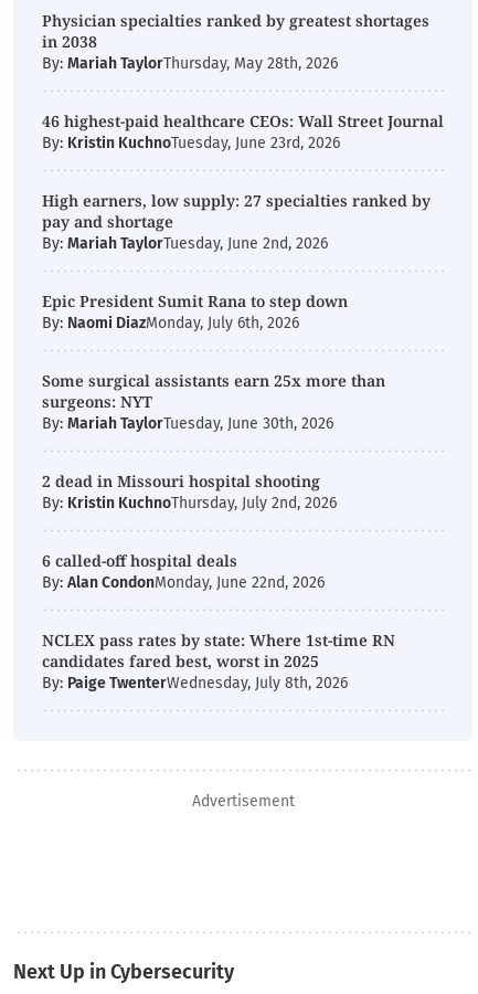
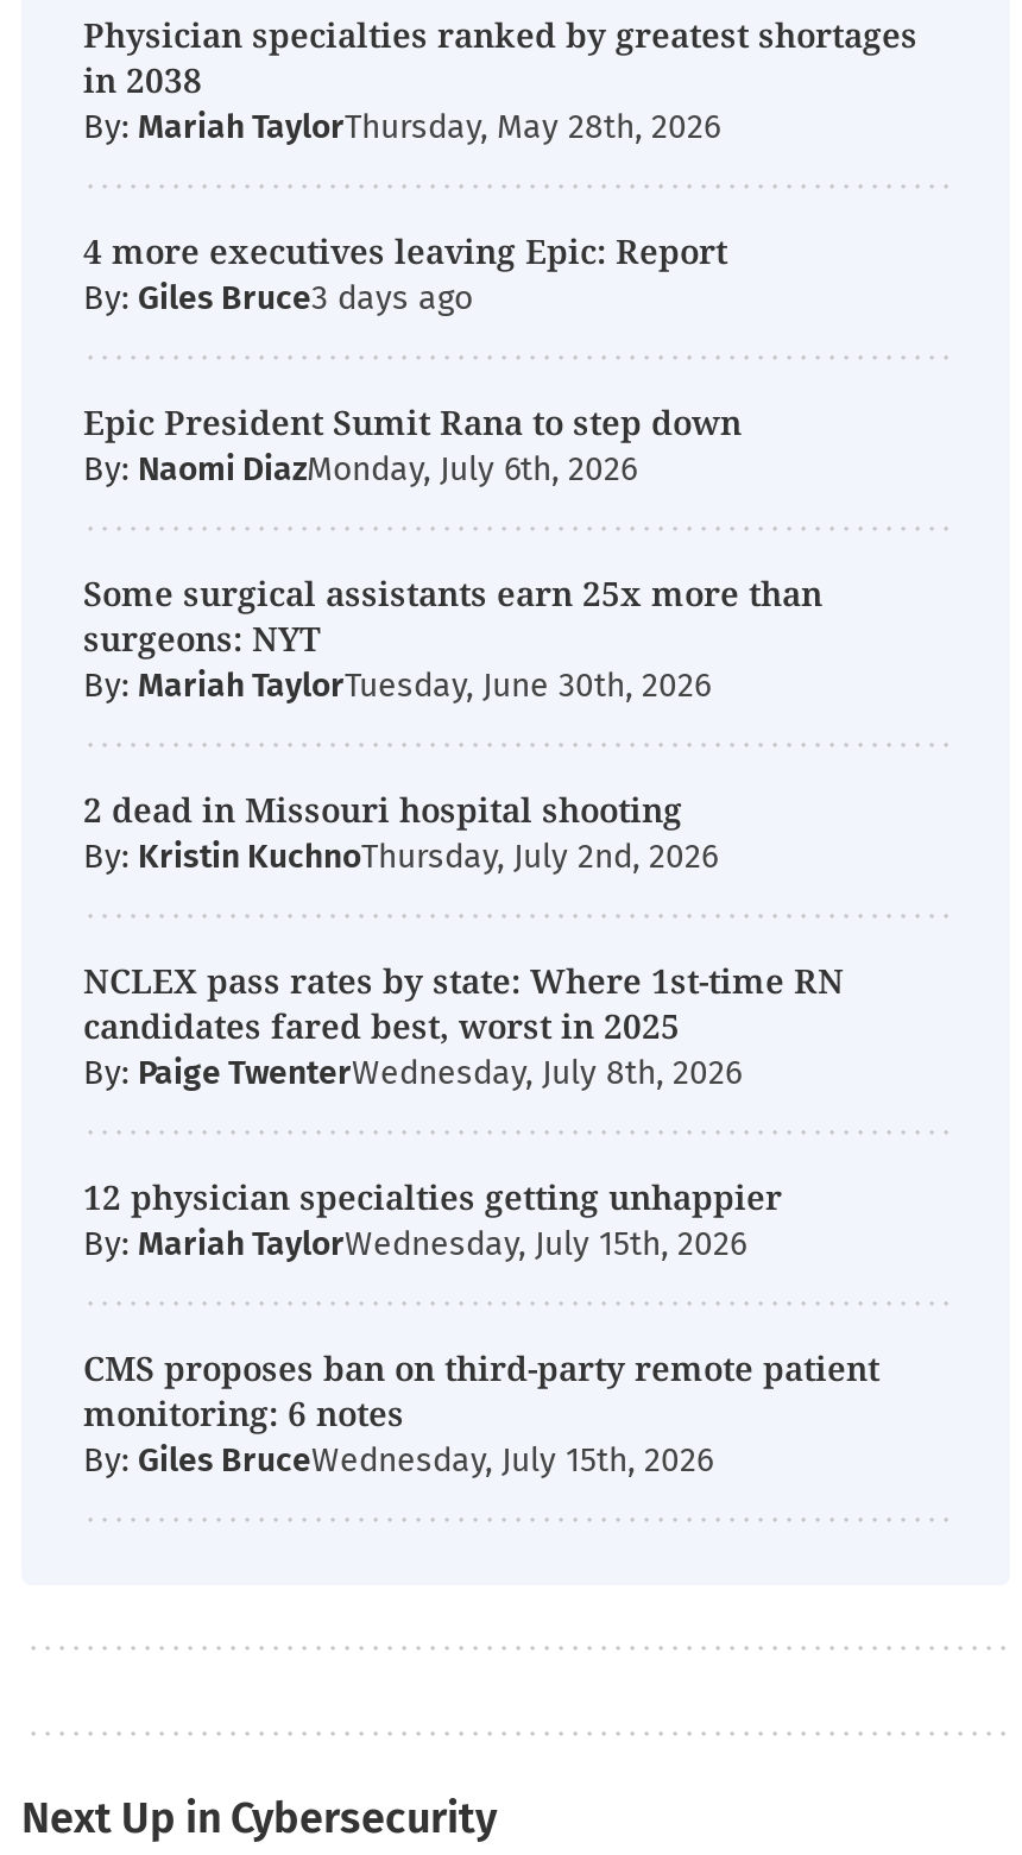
- 46 highest-paid healthcare CEOs: Wall Street Journal
- By: Kristin KuchnoTuesday, June 23rd, 2026
- High earners, low supply: 27 specialties ranked by
- pay and shortage
- By: Mariah TaylorTuesday, June 2nd, 2026
+ 4 more executives leaving Epic: Report
+ By: Giles Bruce

- 6 called-off hospital deals
- By: Alan CondonMonday, June 22nd, 2026

moved up: NCLEX pass rates by state: Where 1st-time RN | candidates fared best, worst in 2025 | By: Paige TwenterWednesday, July 8th, 2026

- Advertisement
+ 12 physician specialties getting unhappier
+ By: Mariah TaylorWednesday, July 15th, 2026
+ CMS proposes ban on third-party remote patient
+ monitoring: 6 notes
+ By: Giles BruceWednesday, July 15th, 2026
